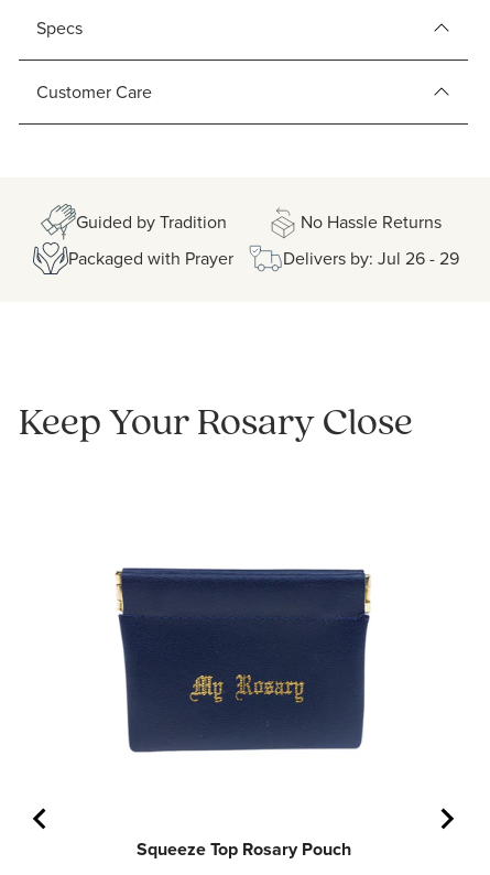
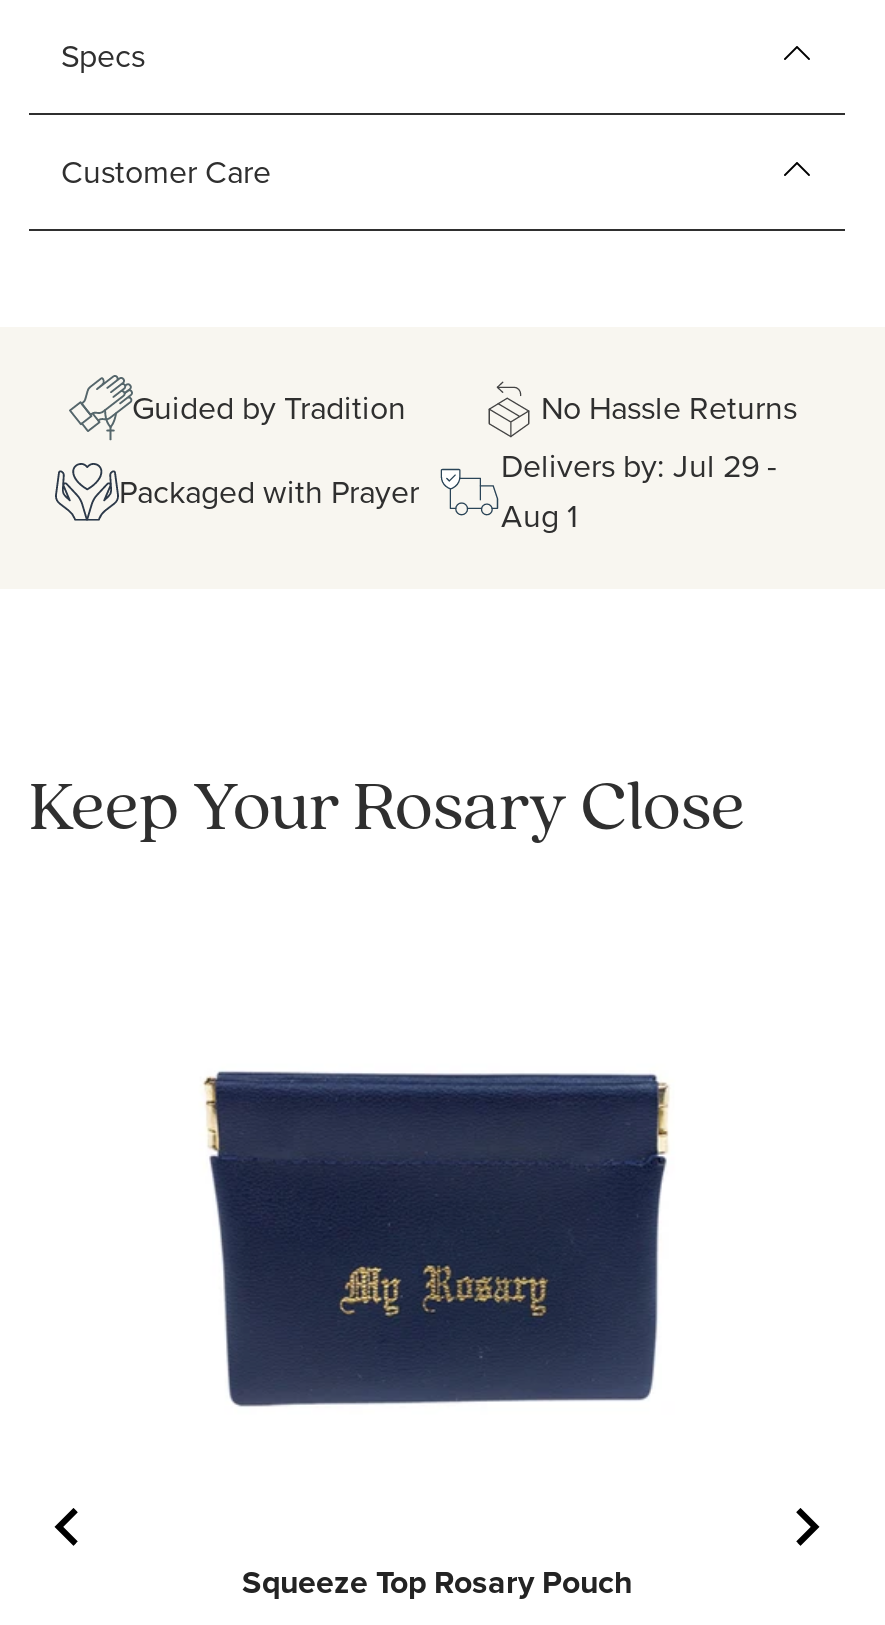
- Delivers by: Jul 26 - 29
+ Delivers by: Jul 29 -
+ Aug 1
